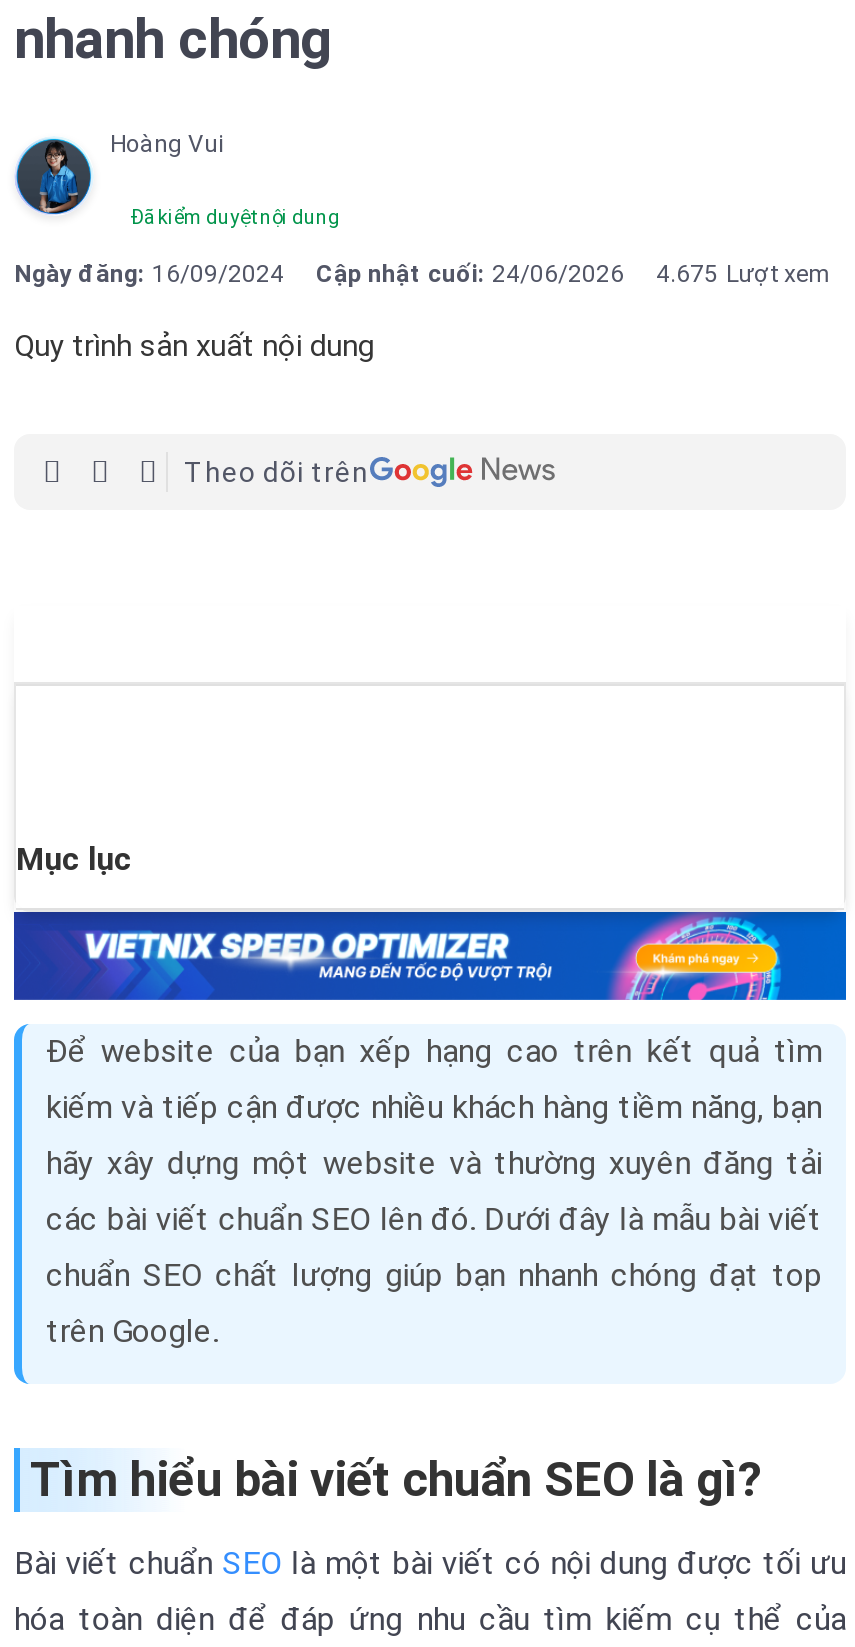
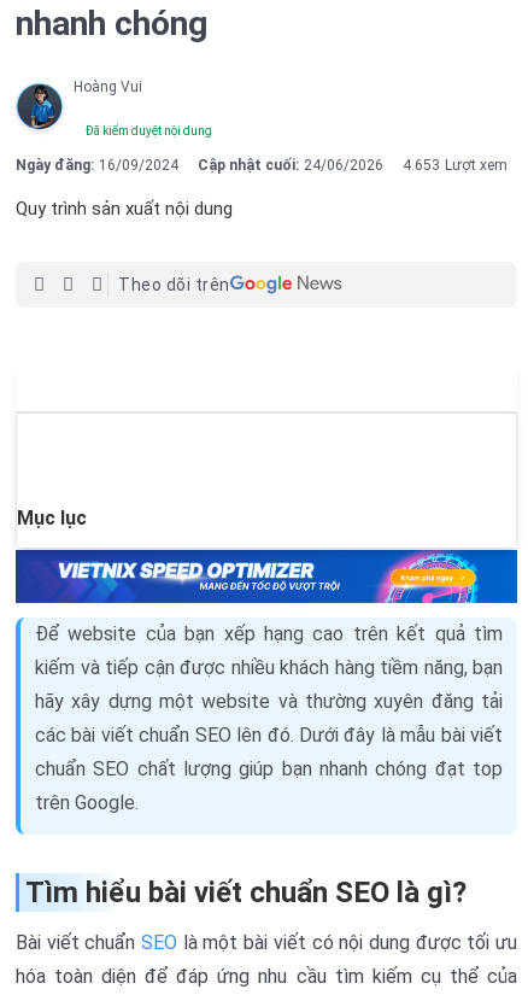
- Ngày đăng: 16/09/2024 Cập nhật cuối: 24/06/2026 4.675 Lượt xem
+ Ngày đăng: 16/09/2024 Cập nhật cuối: 24/06/2026 4.653 Lượt xem
